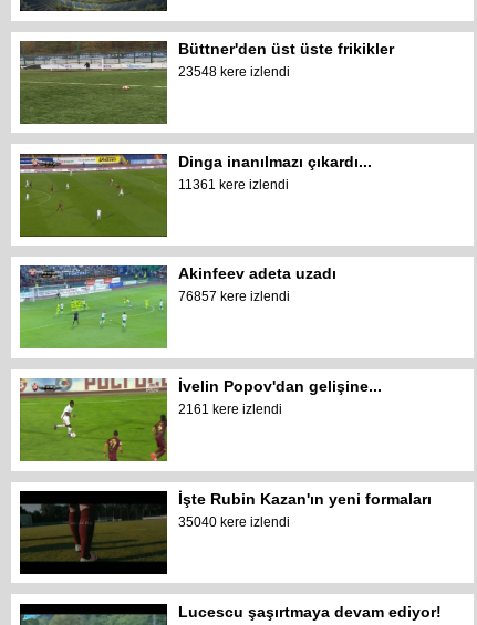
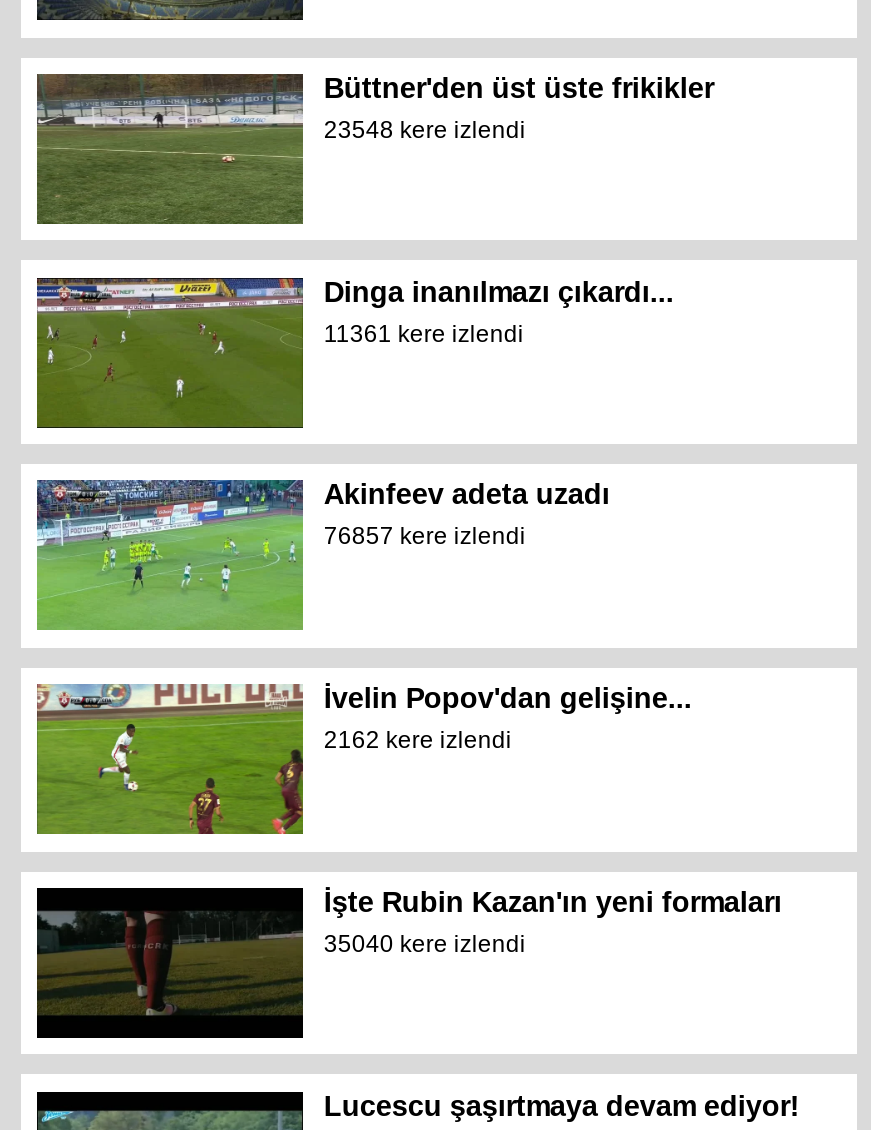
- 2161 kere izlendi
+ 2162 kere izlendi
